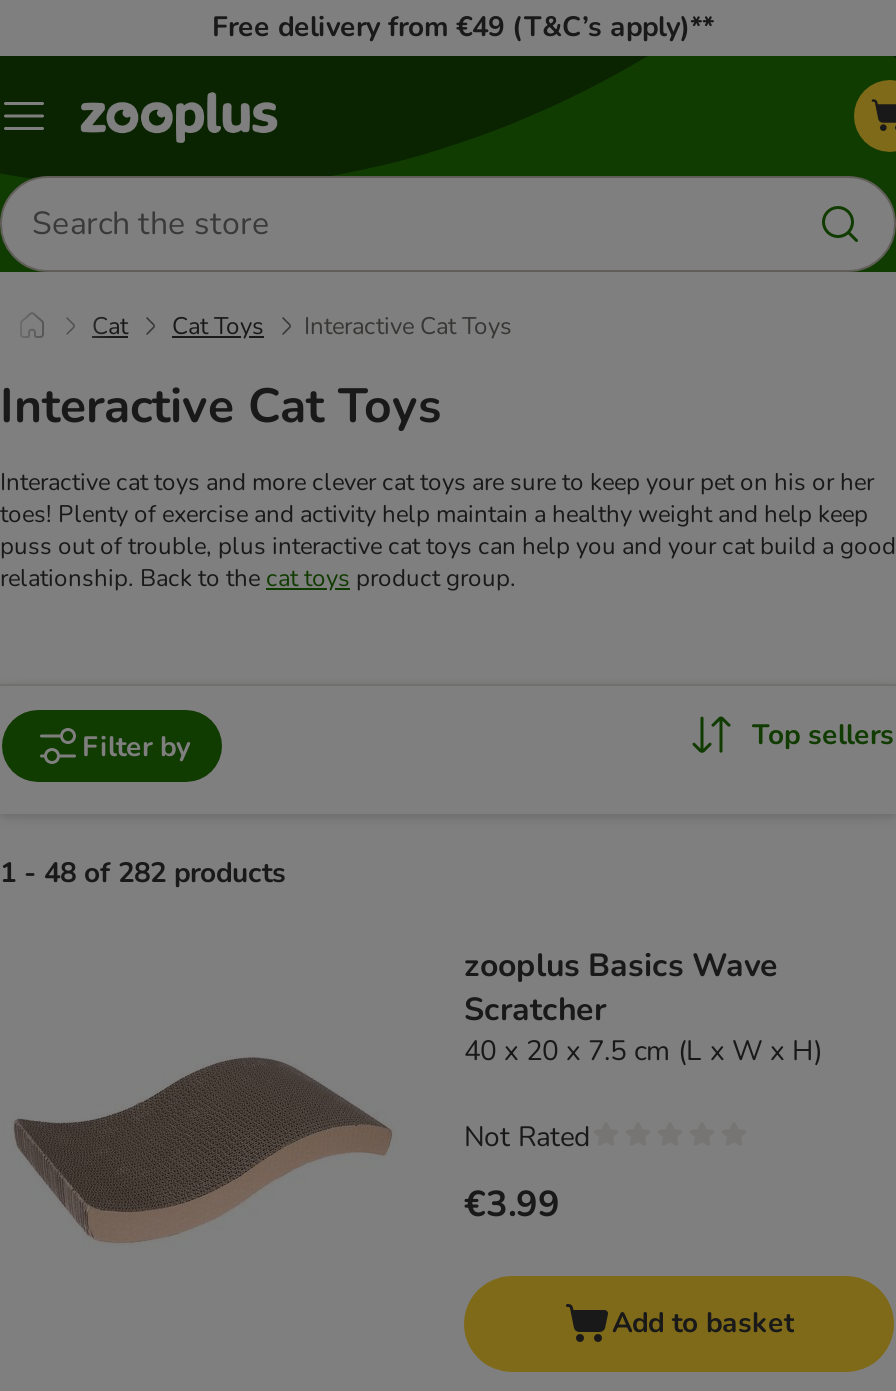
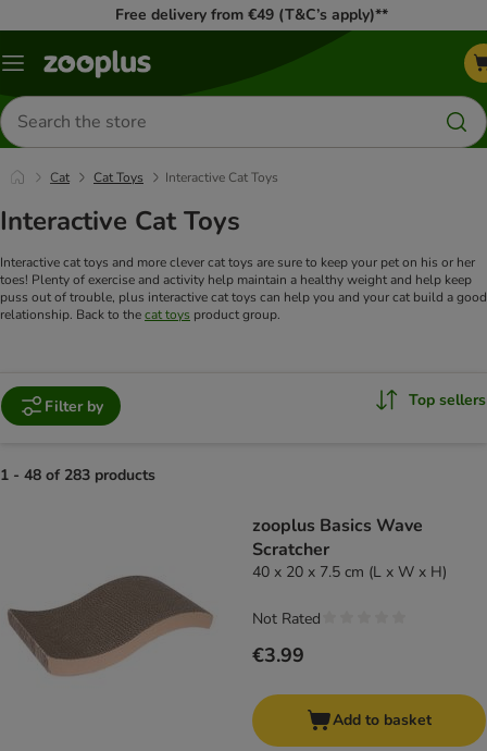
- 1 - 48 of 282 products
+ 1 - 48 of 283 products
